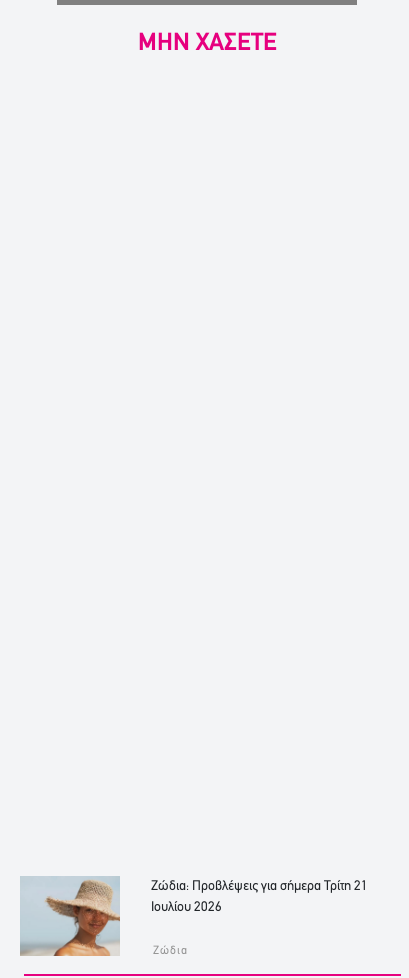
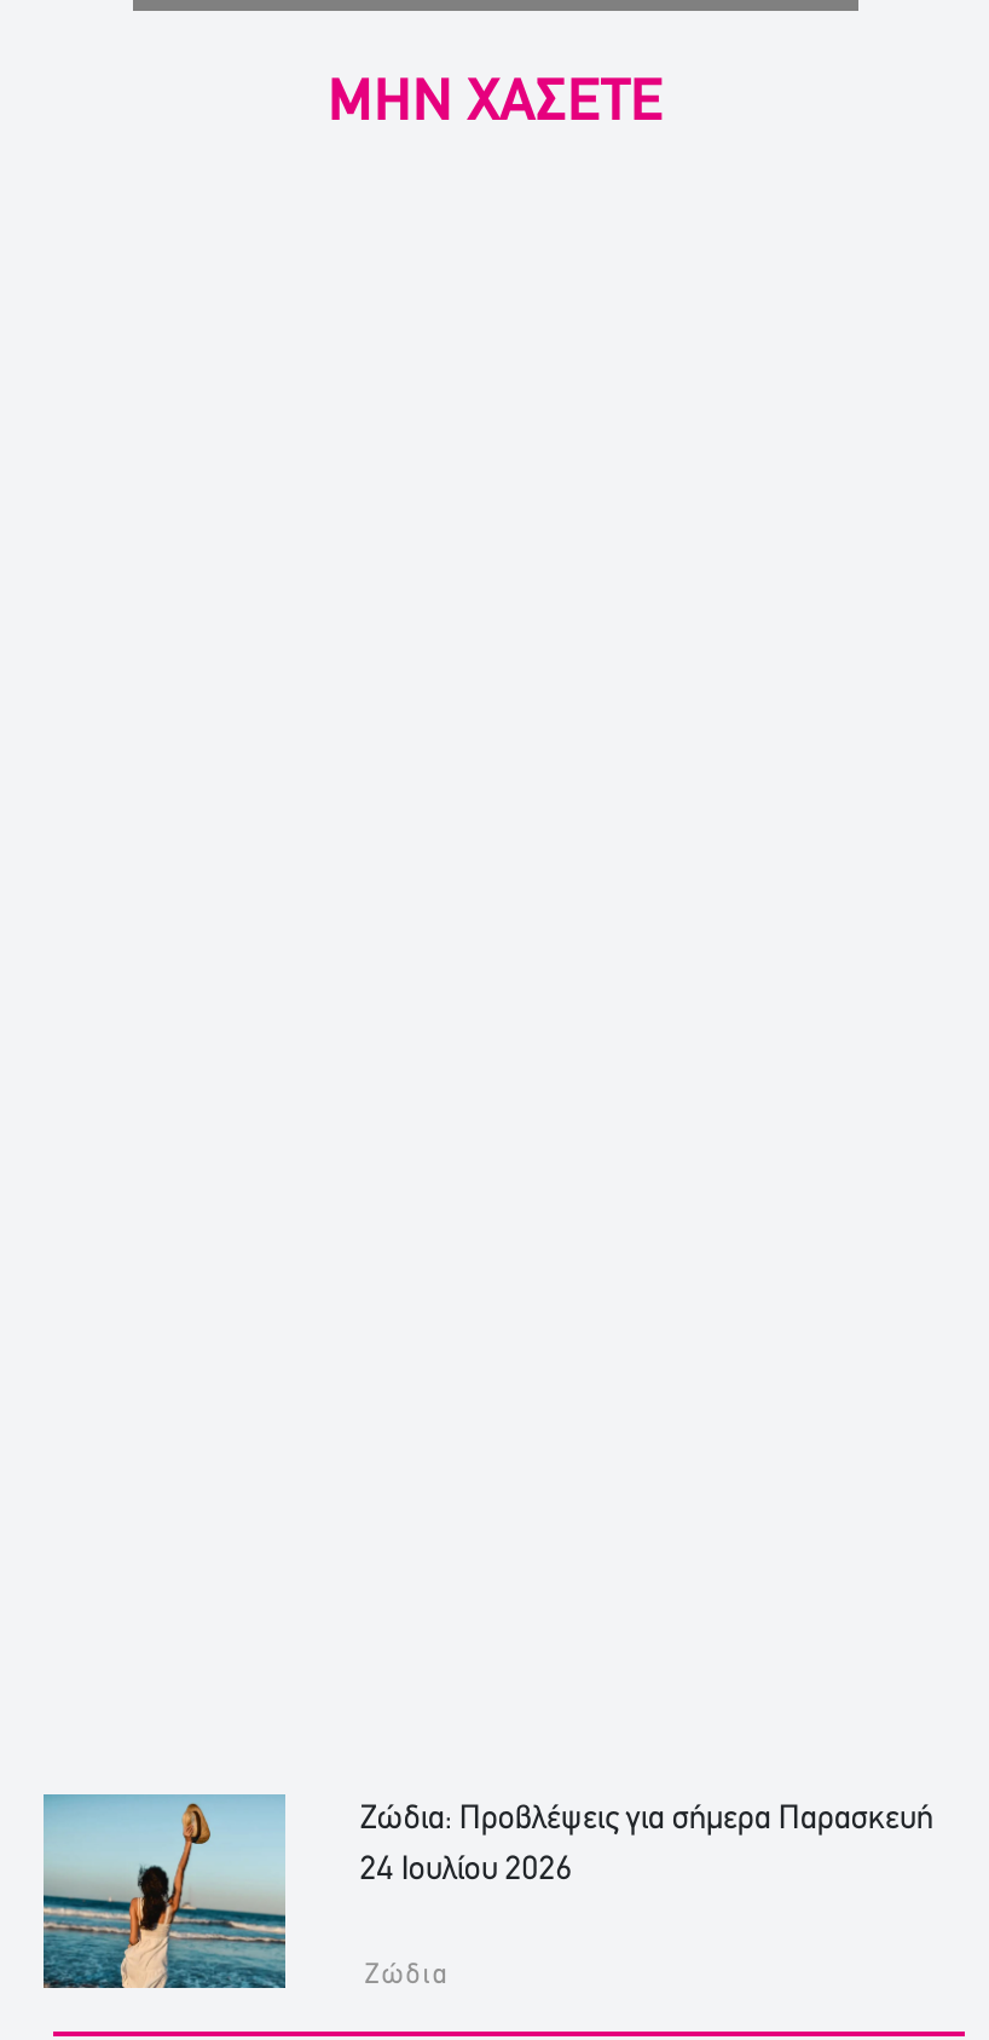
- [image]
- Ζώδια: Προβλέψεις για σήμερα Τρίτη 21
- Ιουλίου 2026
+ [image]
+ Ζώδια: Προβλέψεις για σήμερα Παρασκευή
+ 24 Ιουλίου 2026
